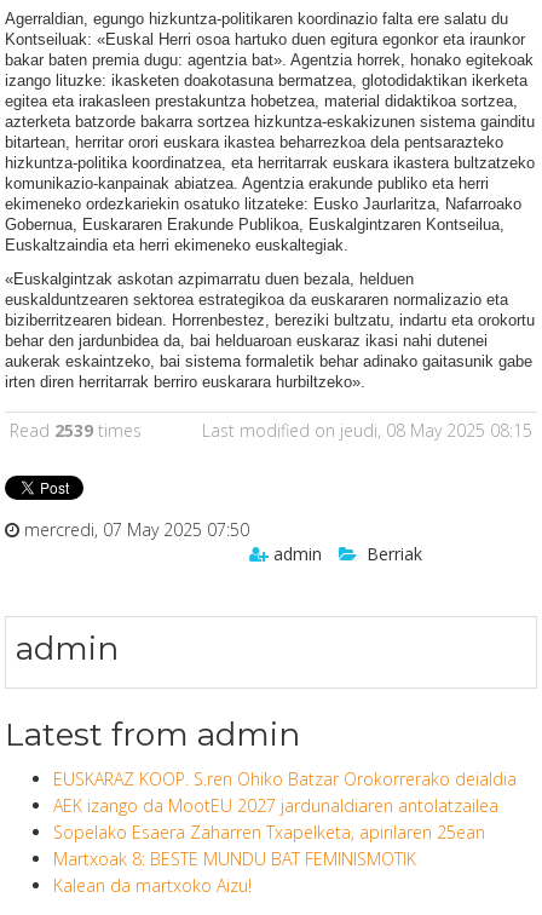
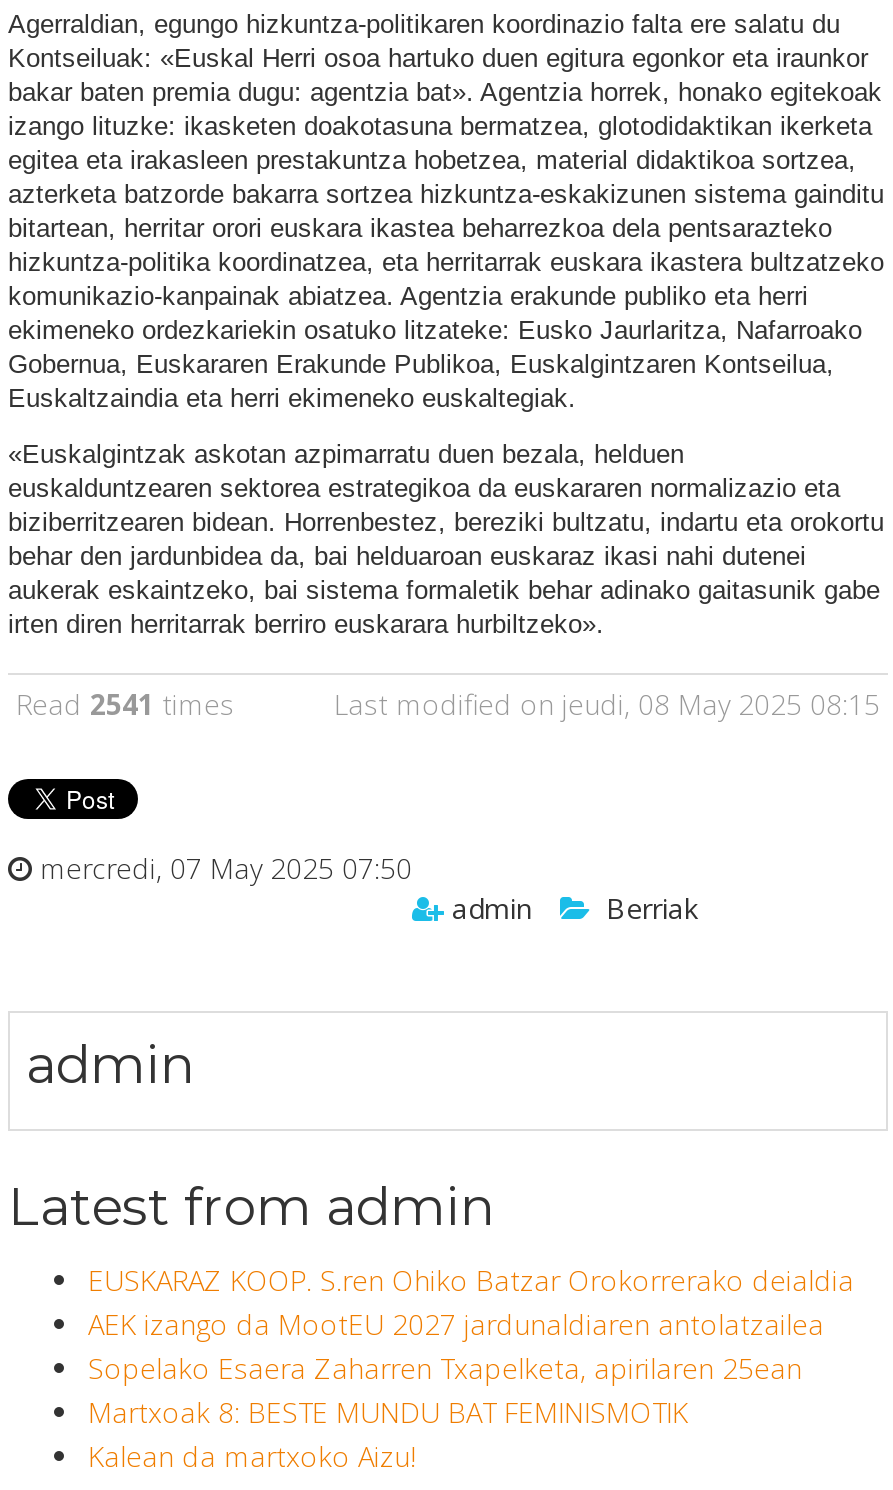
- Read 2539 times
+ Read 2541 times
